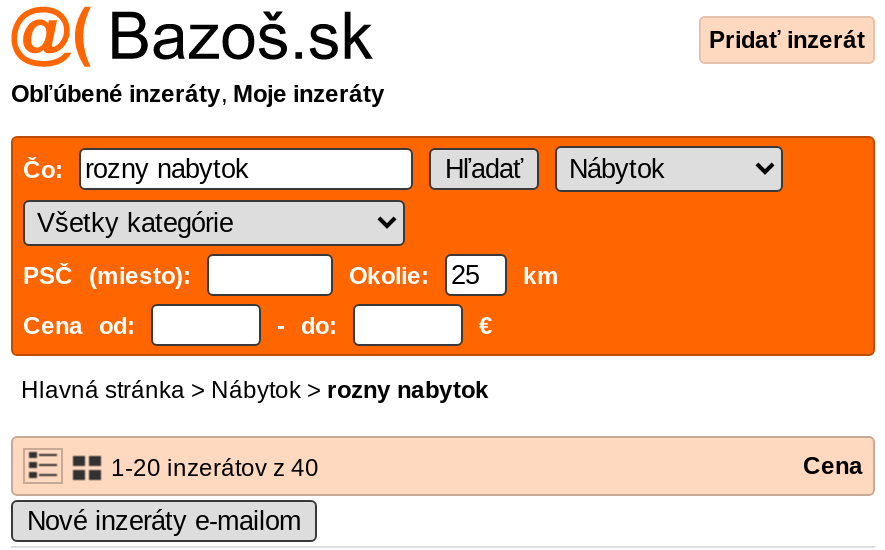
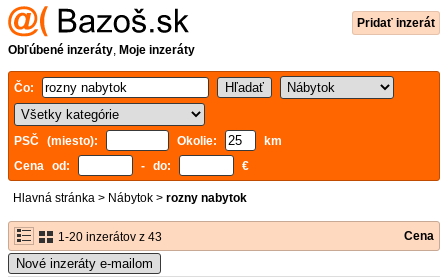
- 1-20 inzerátov z 40
+ 1-20 inzerátov z 43
